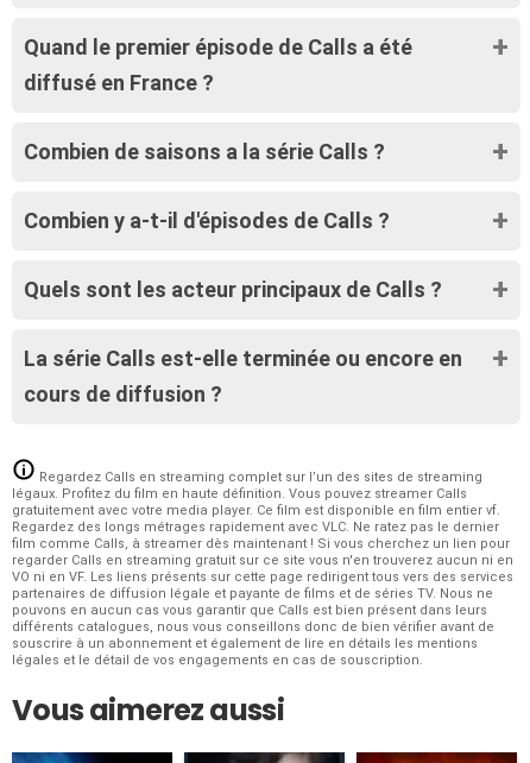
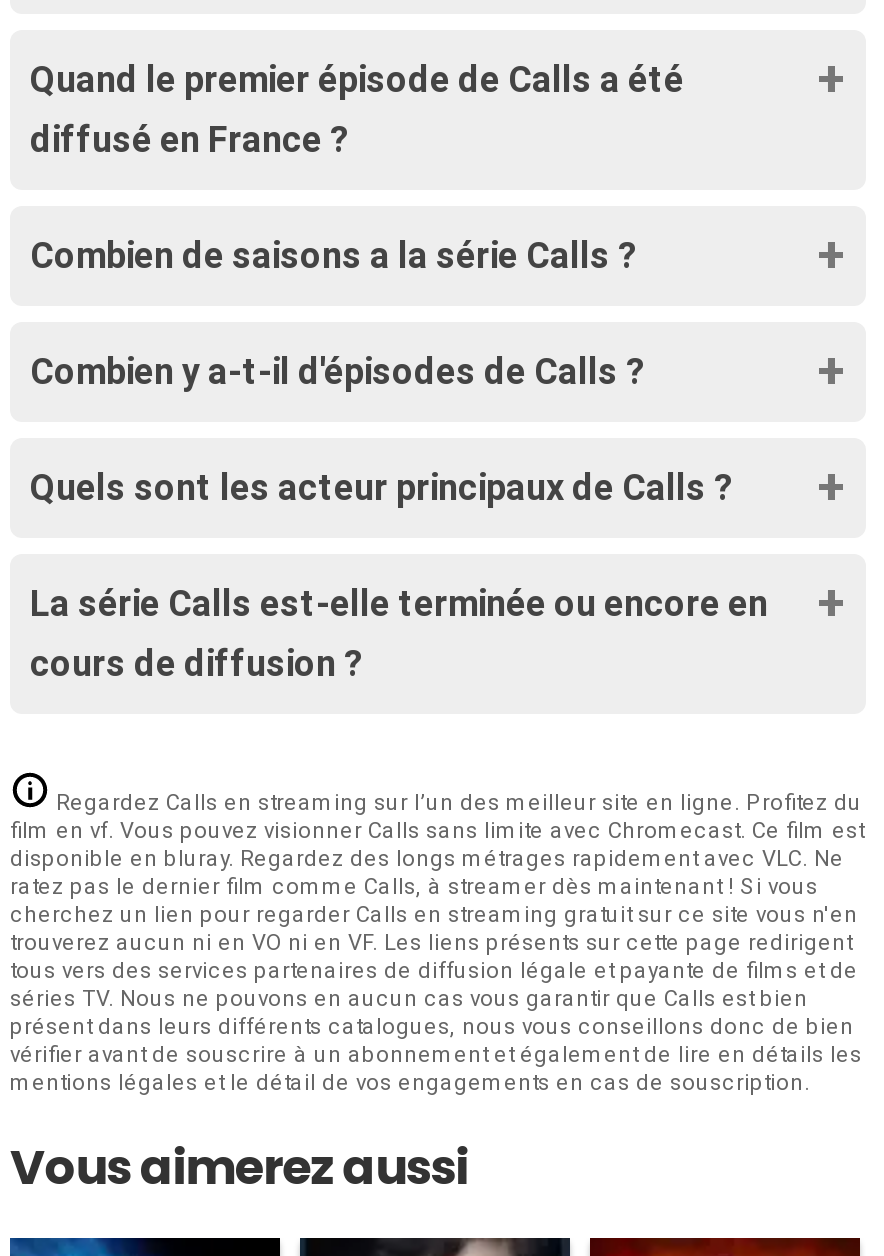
- Regardez Calls en streaming complet sur l’un des sites de streaming
- légaux. Profitez du film en haute définition. Vous pouvez streamer Calls
- gratuitement avec votre media player. Ce film est disponible en film entier vf.
- Regardez des longs métrages rapidement avec VLC. Ne ratez pas le dernier
- film comme Calls, à streamer dès maintenant ! Si vous cherchez un lien pour
- regarder Calls en streaming gratuit sur ce site vous n'en trouverez aucun ni en
- VO ni en VF. Les liens présents sur cette page redirigent tous vers des services
- partenaires de diffusion légale et payante de films et de séries TV. Nous ne
- pouvons en aucun cas vous garantir que Calls est bien présent dans leurs
- différents catalogues, nous vous conseillons donc de bien vérifier avant de
- souscrire à un abonnement et également de lire en détails les mentions
- légales et le détail de vos engagements en cas de souscription.
+ Regardez Calls en streaming sur l’un des meilleur site en ligne. Profitez du
+ film en vf. Vous pouvez visionner Calls sans limite avec Chromecast. Ce film est
+ disponible en bluray. Regardez des longs métrages rapidement avec VLC. Ne
+ ratez pas le dernier film comme Calls, à streamer dès maintenant ! Si vous
+ cherchez un lien pour regarder Calls en streaming gratuit sur ce site vous n'en
+ trouverez aucun ni en VO ni en VF. Les liens présents sur cette page redirigent
+ tous vers des services partenaires de diffusion légale et payante de films et de
+ séries TV. Nous ne pouvons en aucun cas vous garantir que Calls est bien
+ présent dans leurs différents catalogues, nous vous conseillons donc de bien
+ vérifier avant de souscrire à un abonnement et également de lire en détails les
+ mentions légales et le détail de vos engagements en cas de souscription.
